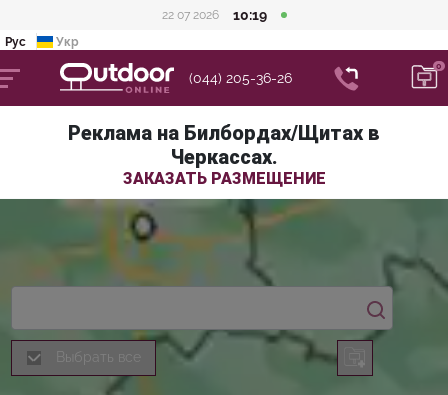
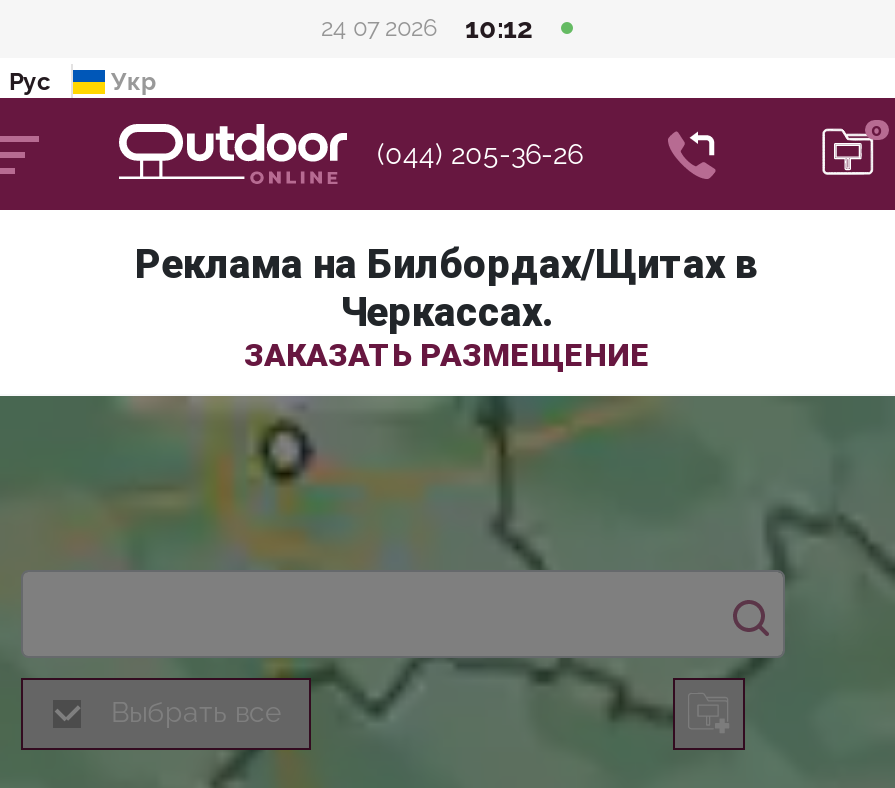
- 22 07 2026
+ 24 07 2026

- 10:19
+ 10:12
